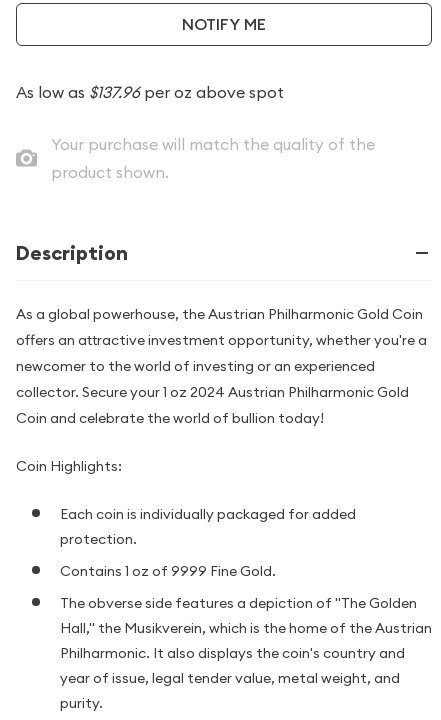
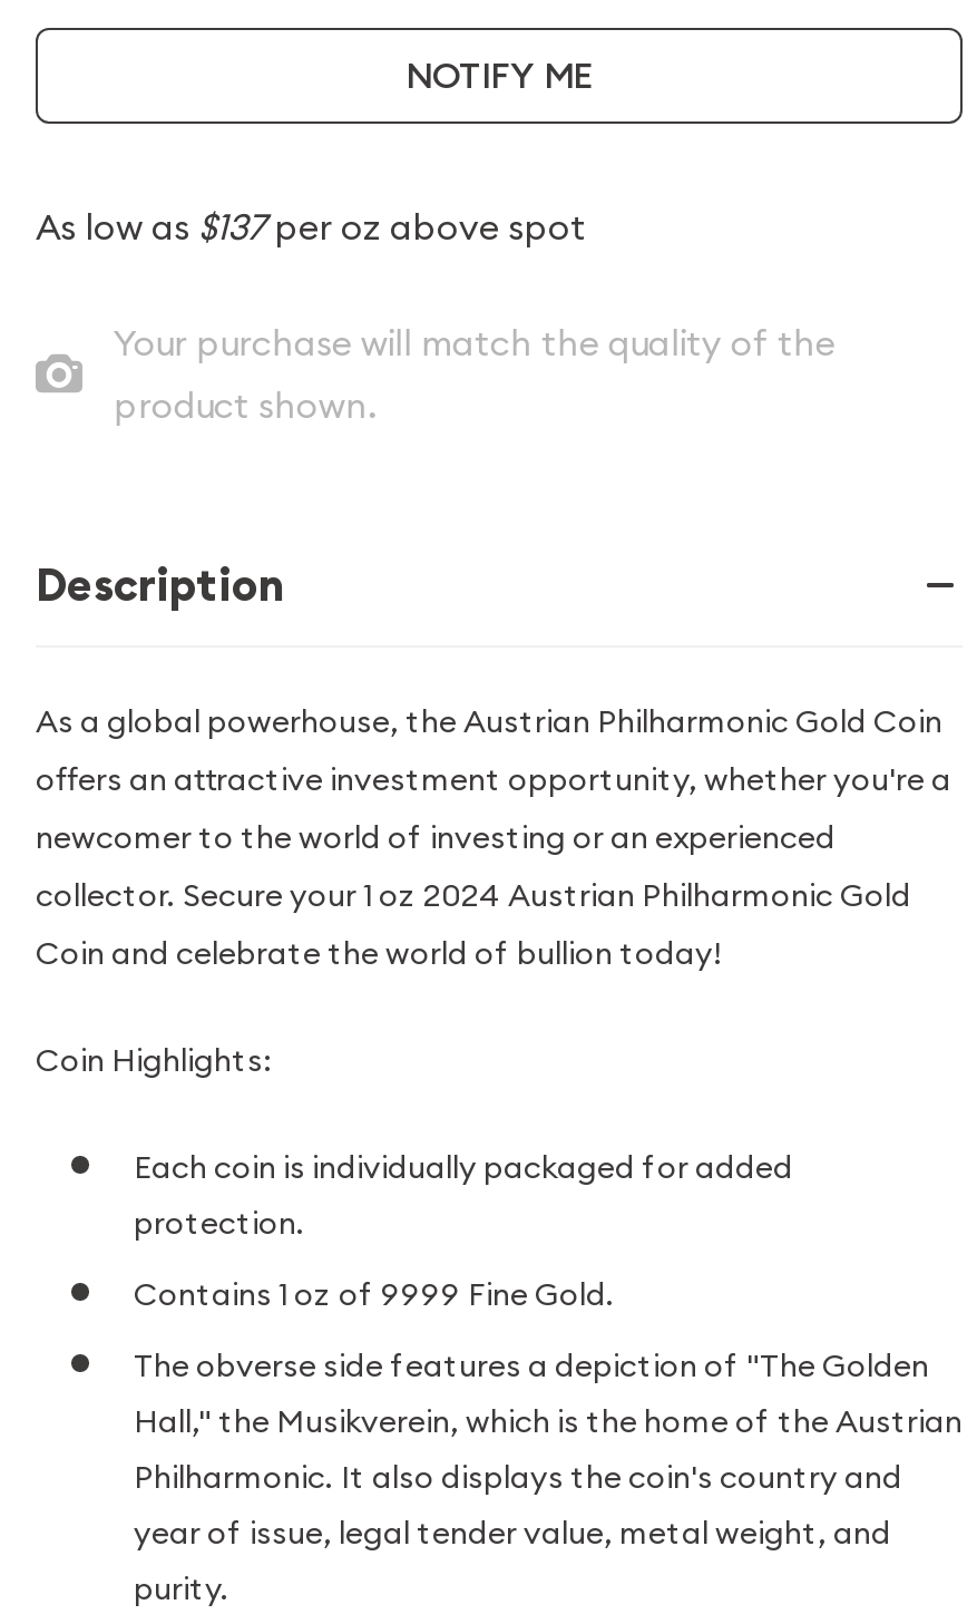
- As low as $137.96per oz above spot
+ As low as $137per oz above spot
